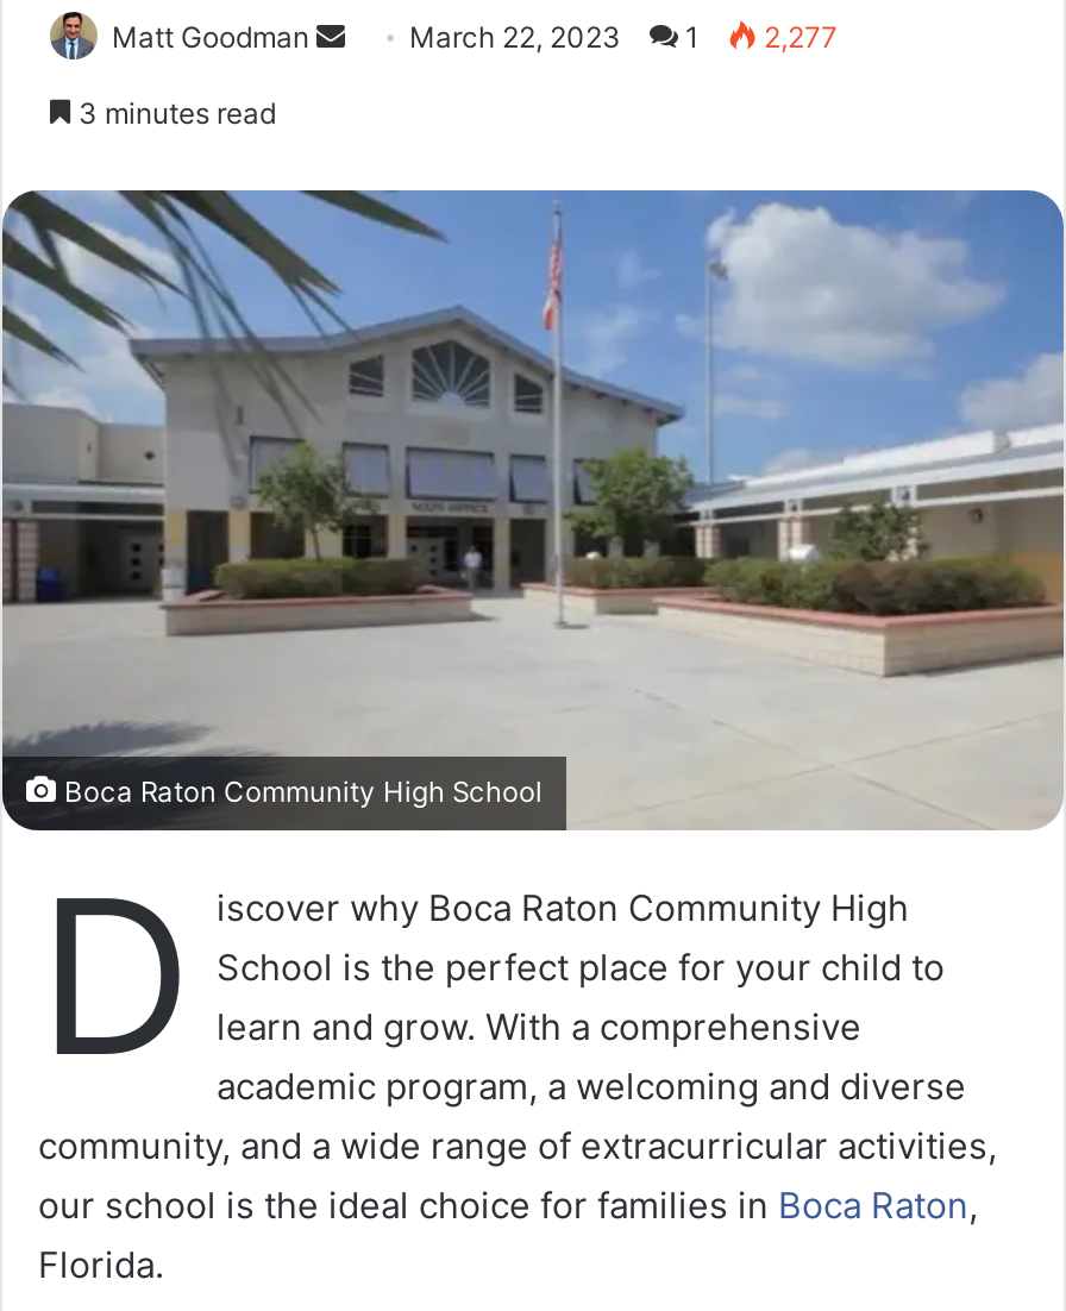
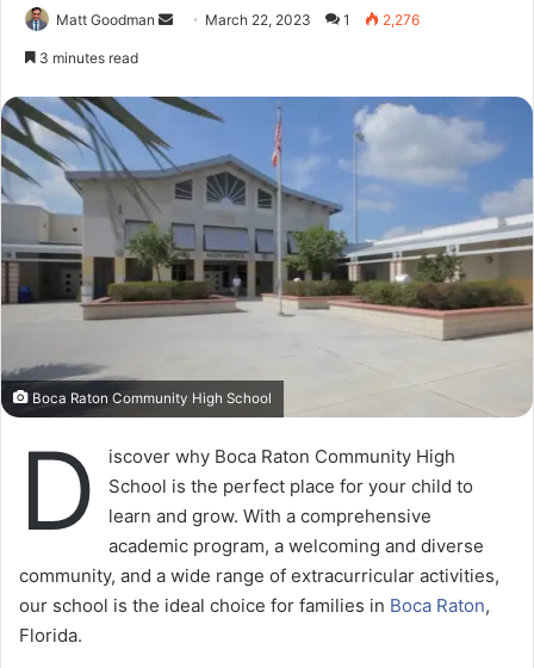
- 2,277
+ 2,276
